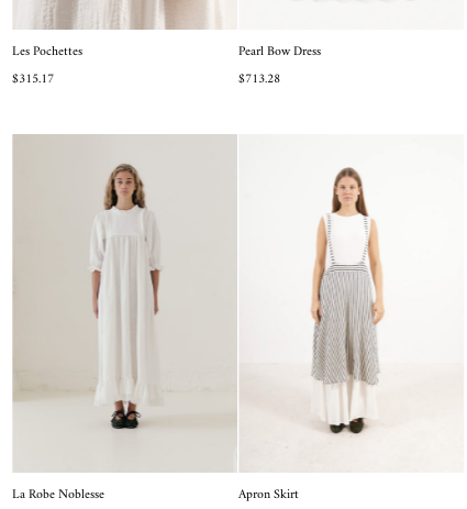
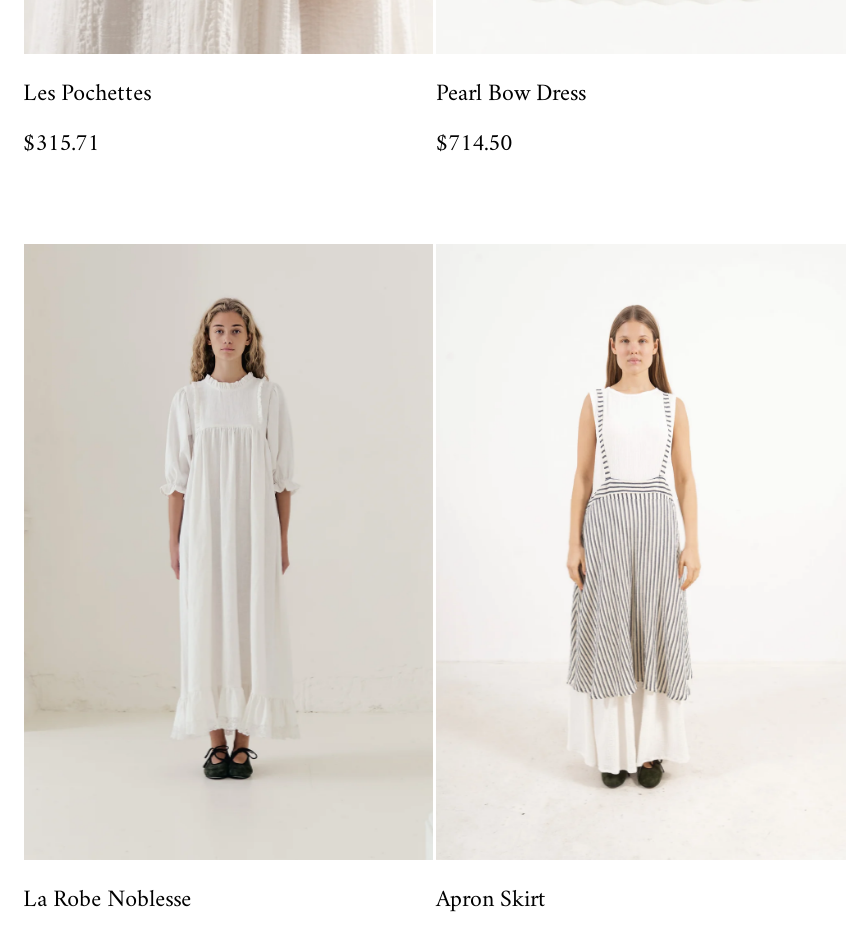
- $315.17
+ $315.71

- $713.28
+ $714.50
